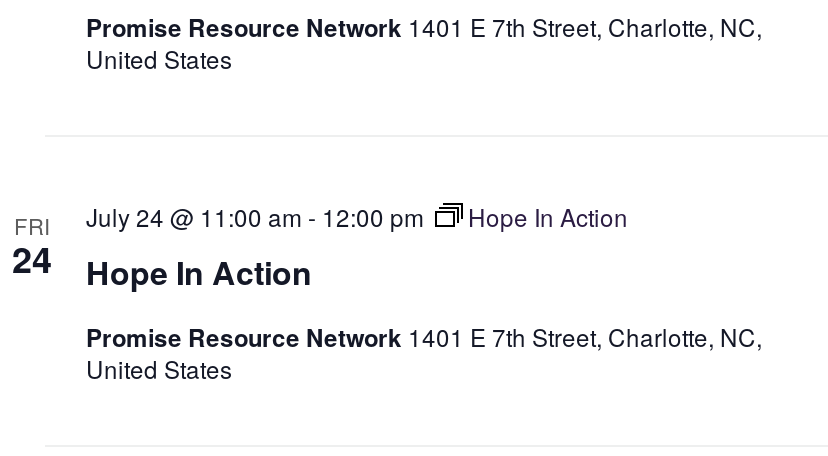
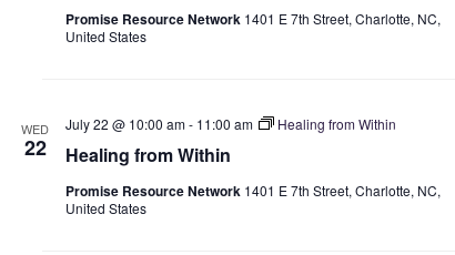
- FRI
- 24
- Hope In Action
+ WED
+ 22
+ Healing from Within

- July 24 @ 11:00 am - 12:00 pm
- Hope In Action
+ July 22 @ 10:00 am - 11:00 am
+ Healing from Within
